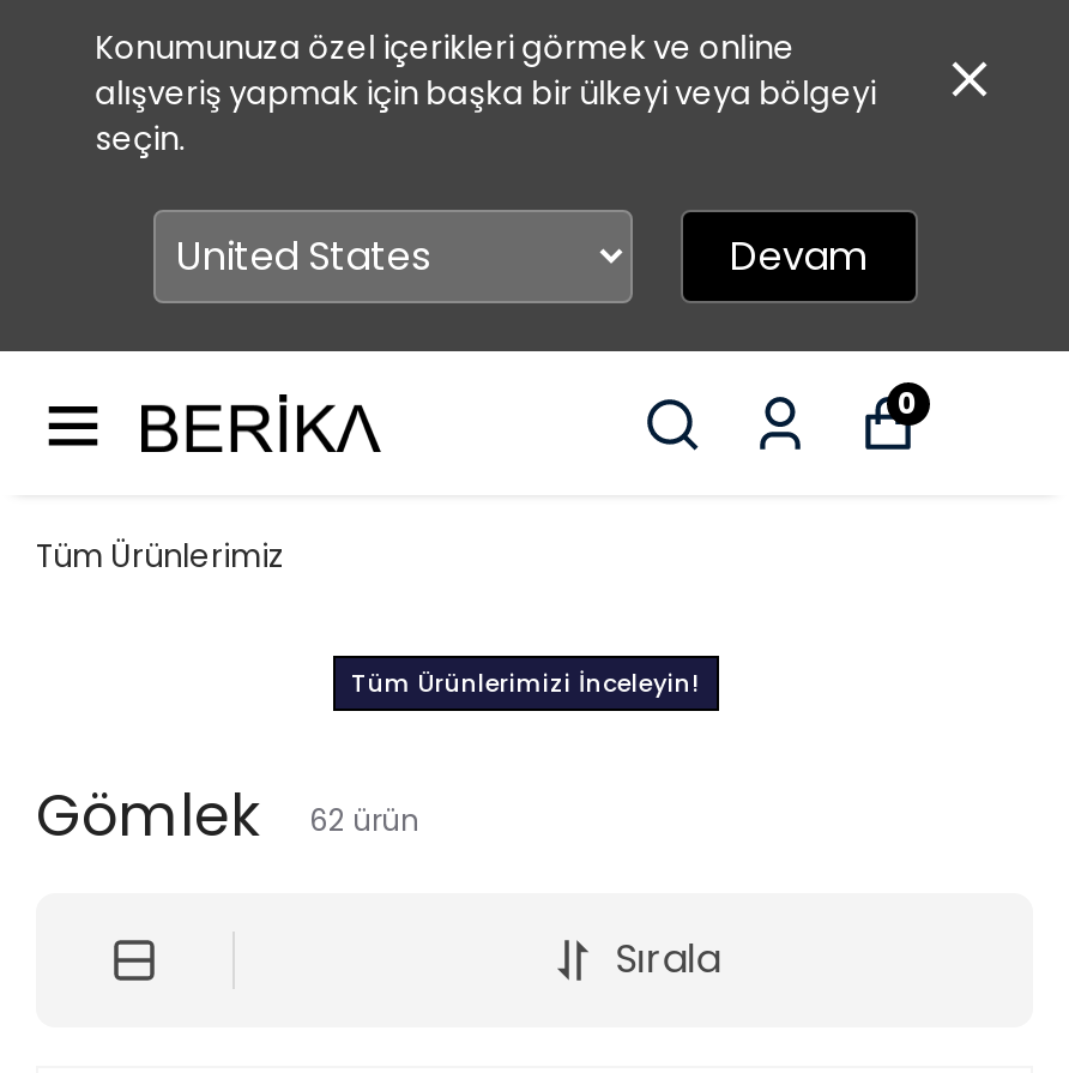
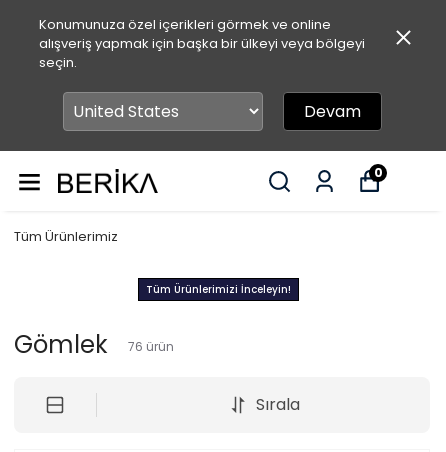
- Gömlek 62 ürün
+ Gömlek 76 ürün
